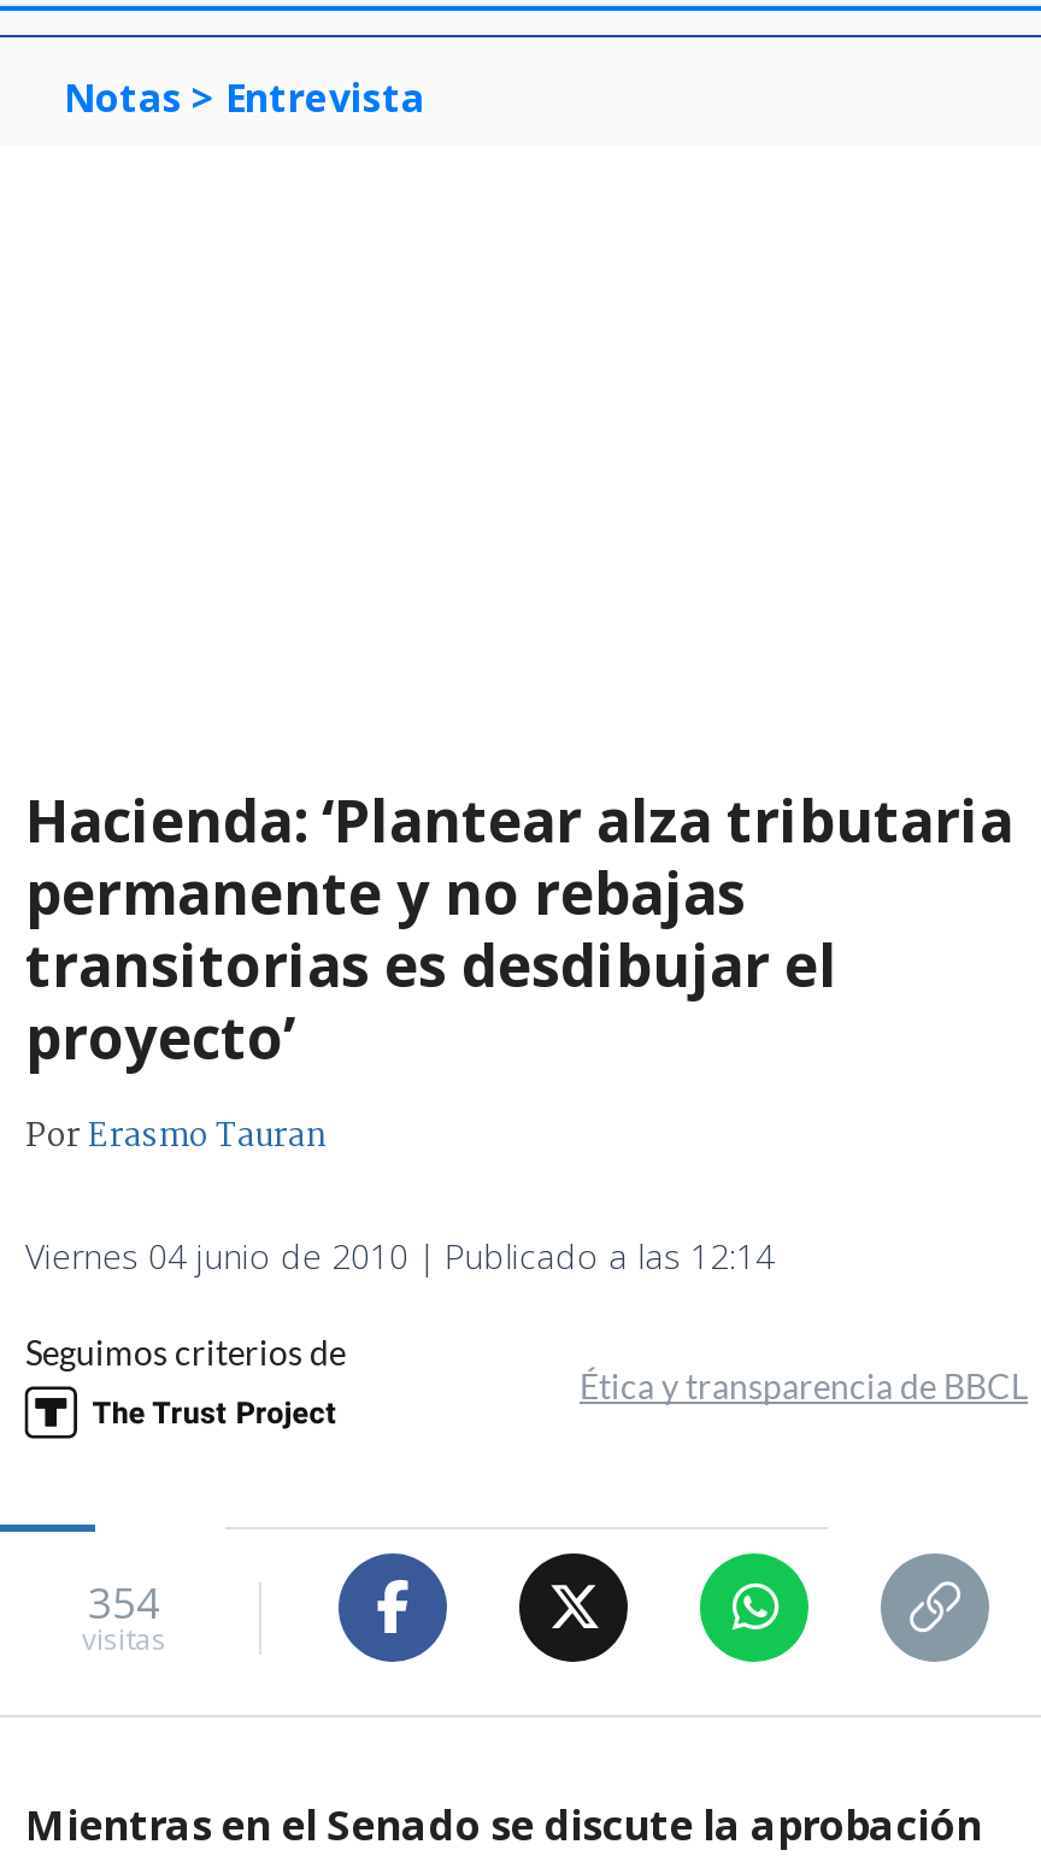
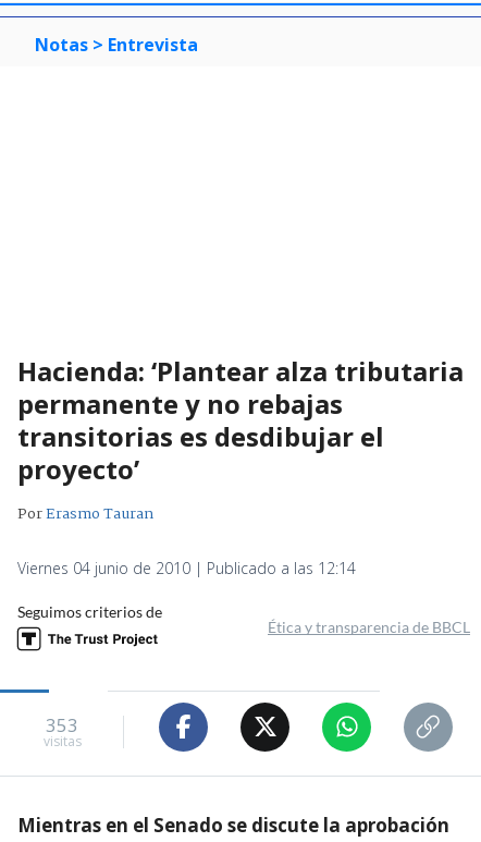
- 354
+ 353
